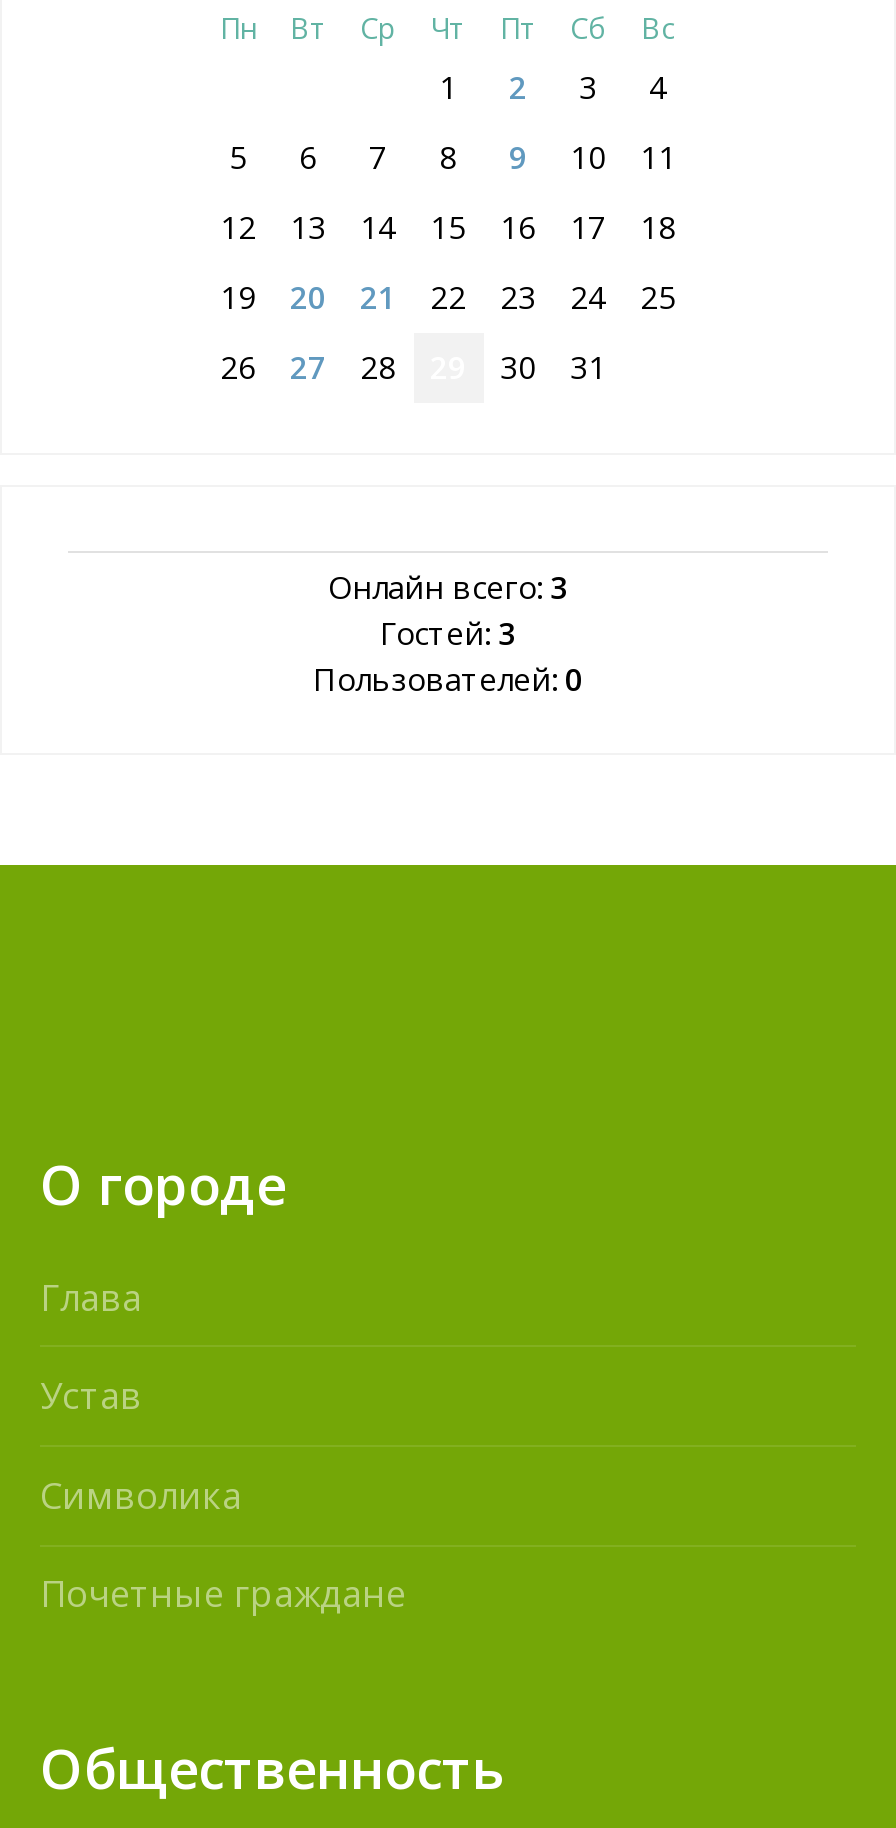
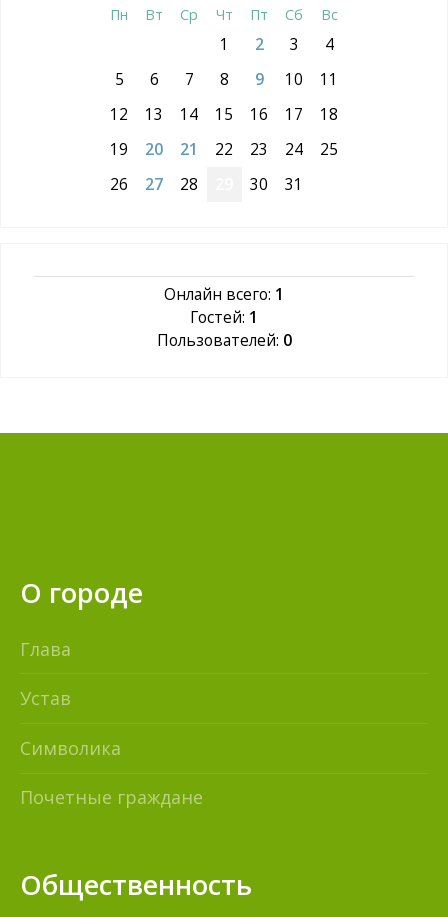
- Онлайн всего: 3
+ Онлайн всего: 1

- Гостей: 3
+ Гостей: 1
